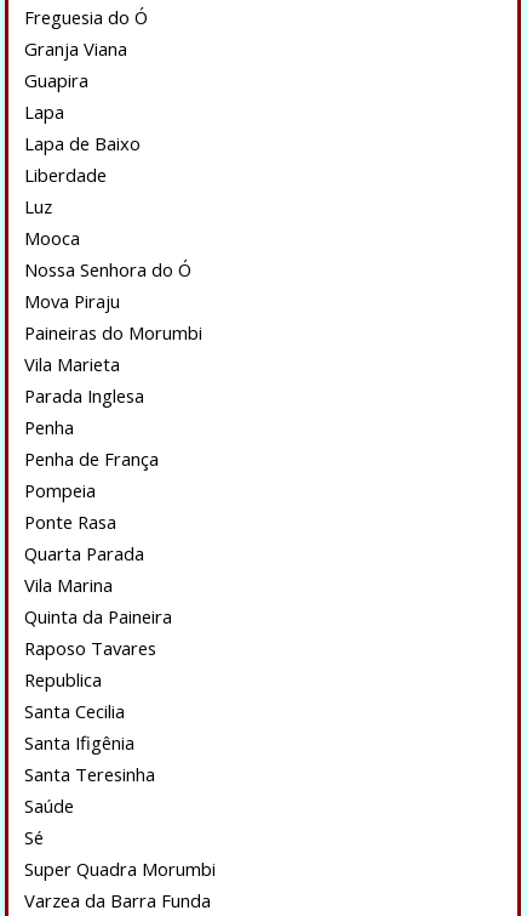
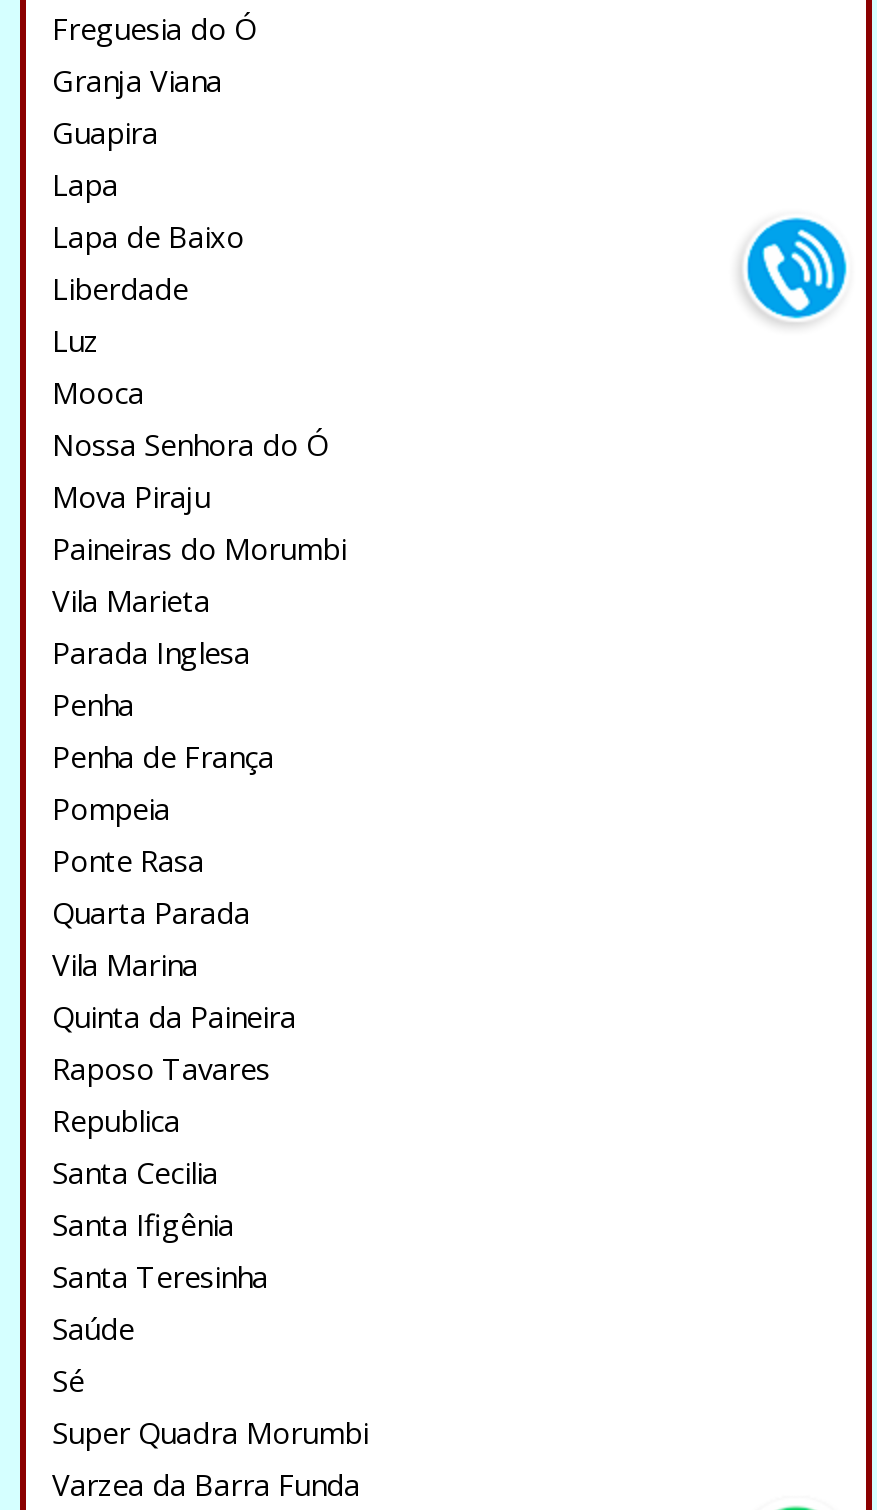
+ [image]
